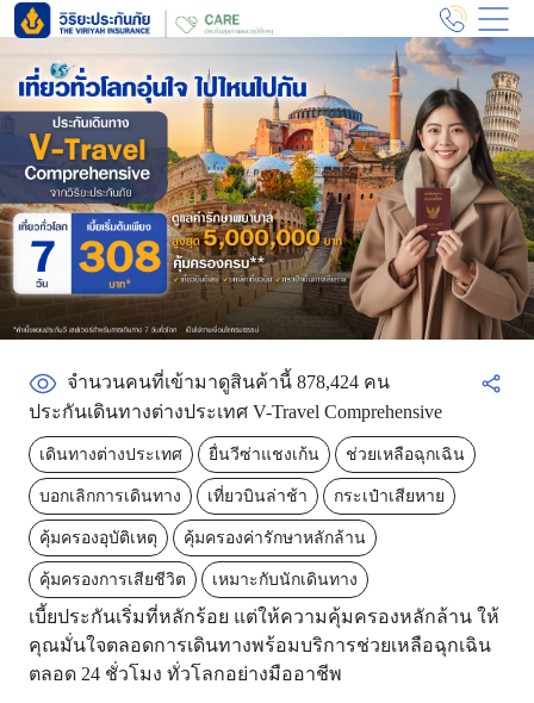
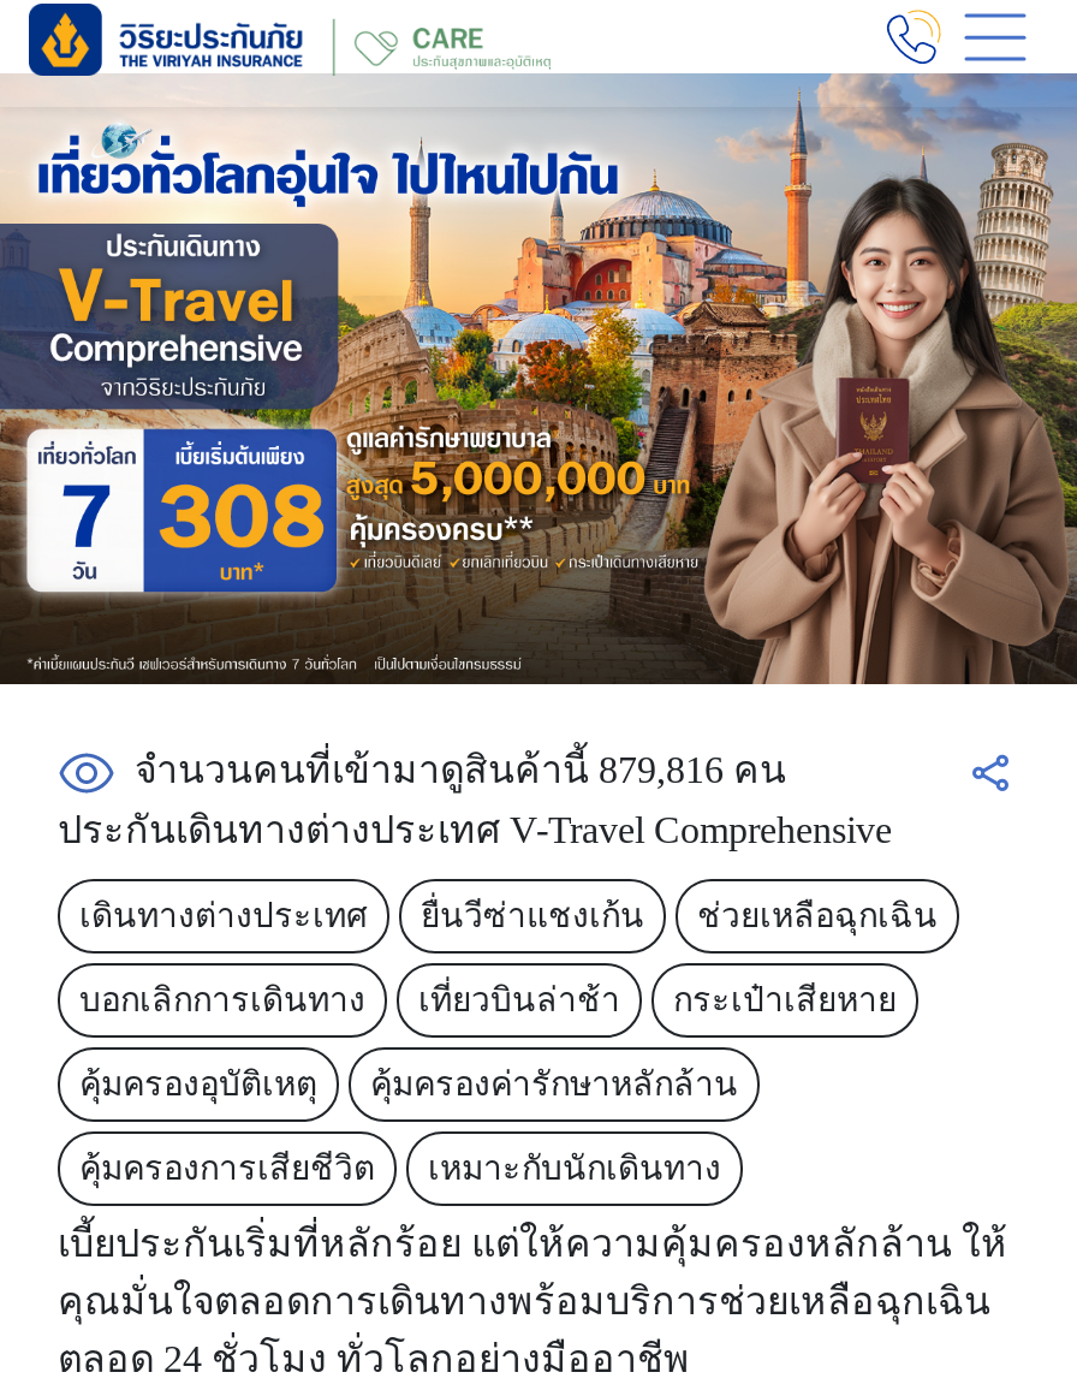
- จำนวนคนที่เข้ามาดูสินค้านี้ 878,424 คน
+ จำนวนคนที่เข้ามาดูสินค้านี้ 879,816 คน
